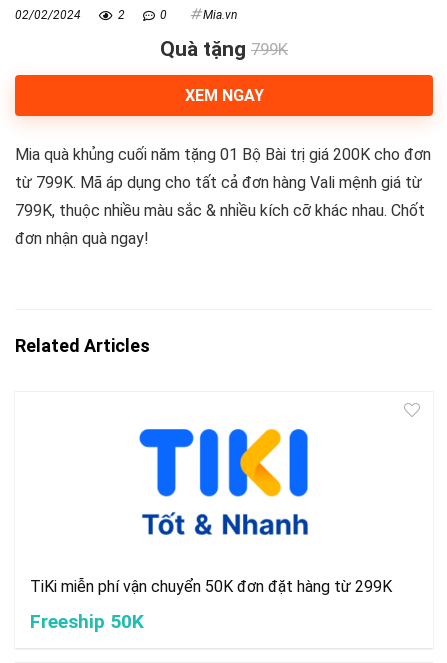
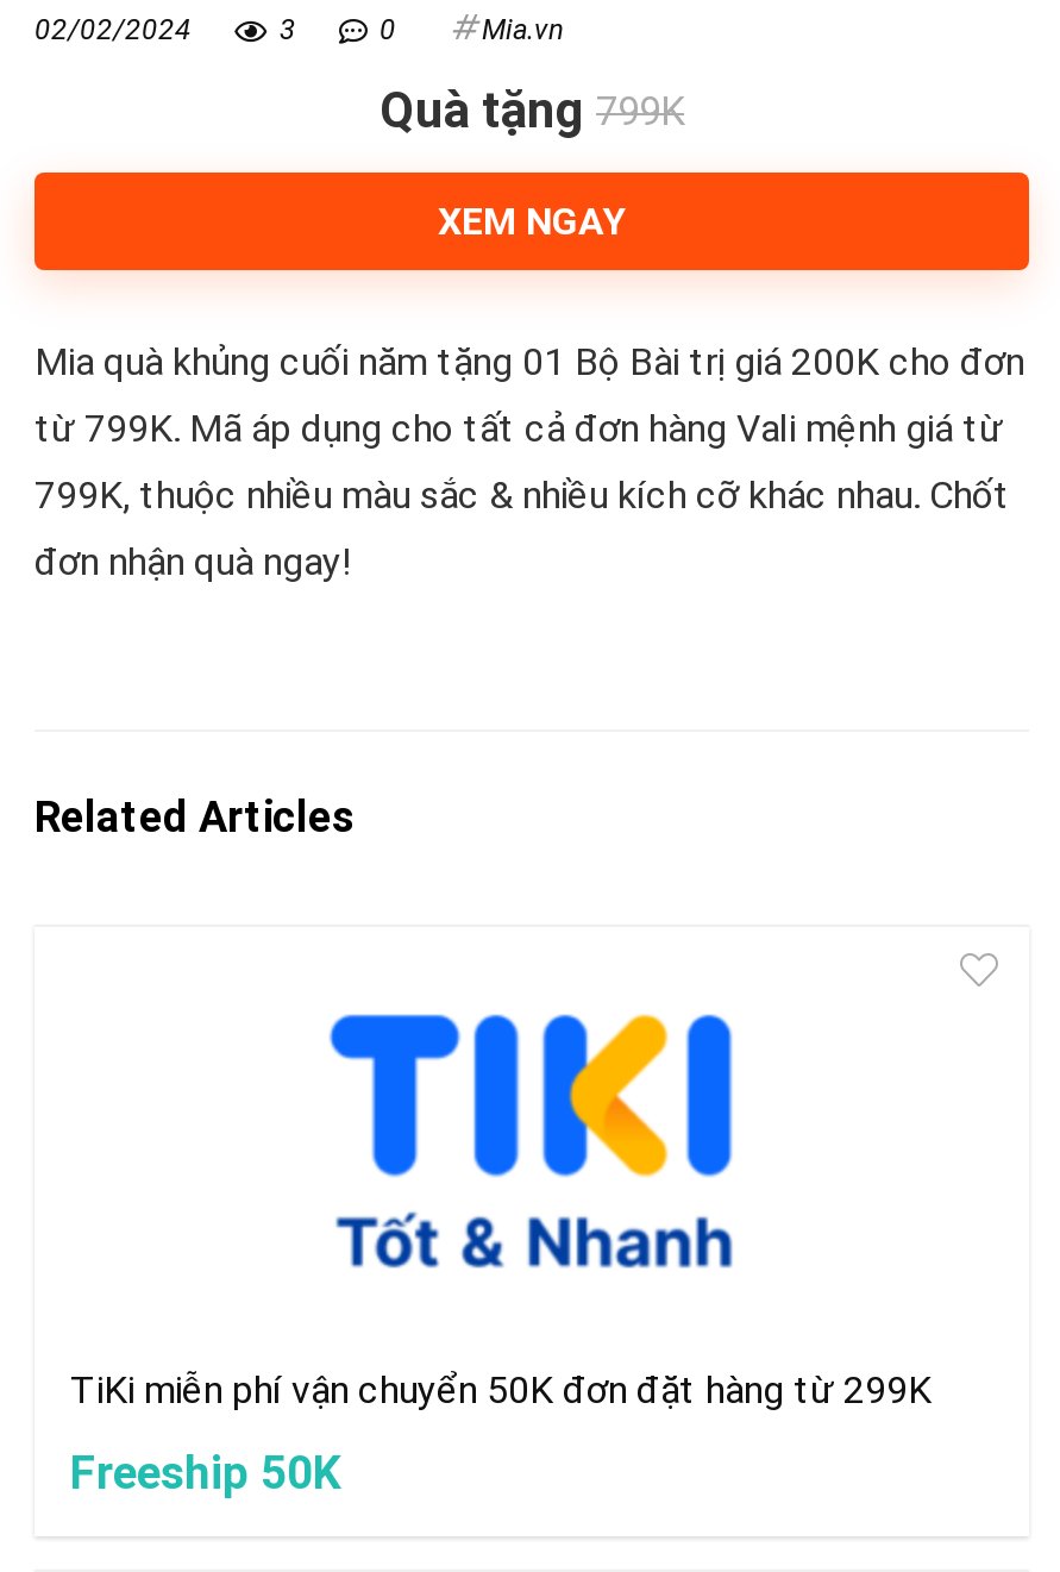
- 2
+ 3
